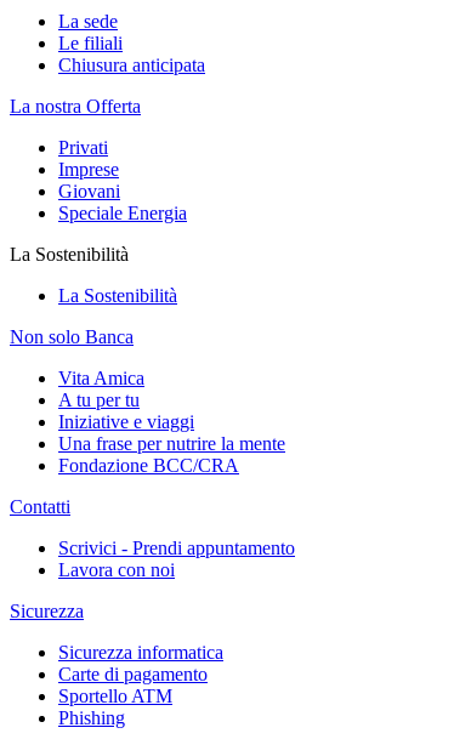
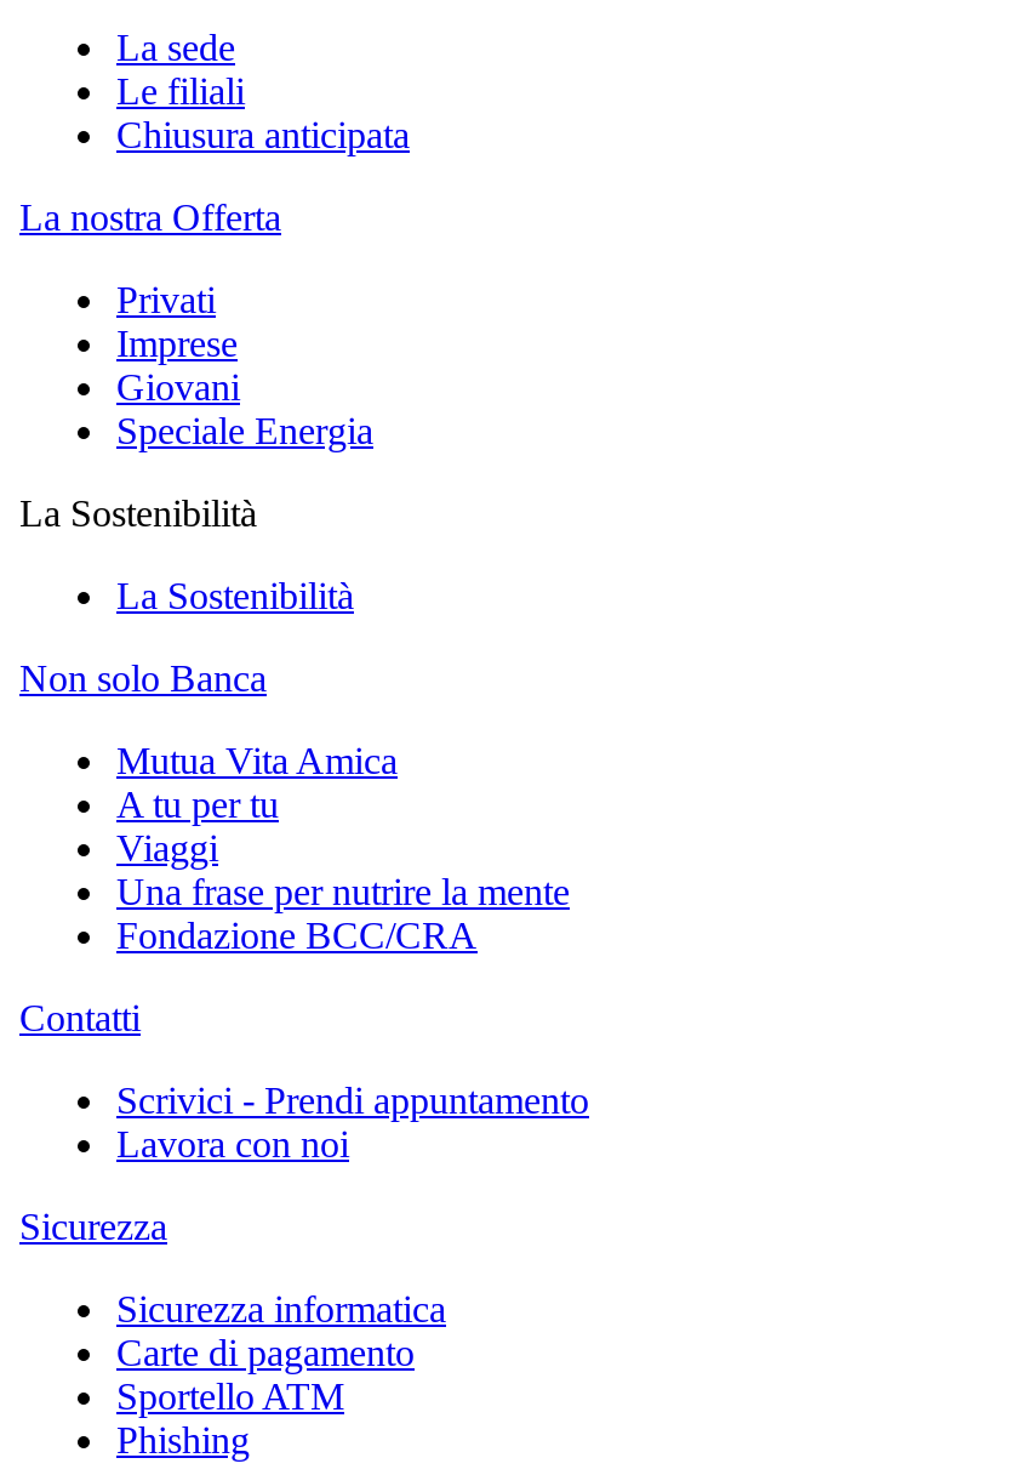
- Vita Amica
+ Mutua Vita Amica

- Iniziative e viaggi
+ Viaggi
